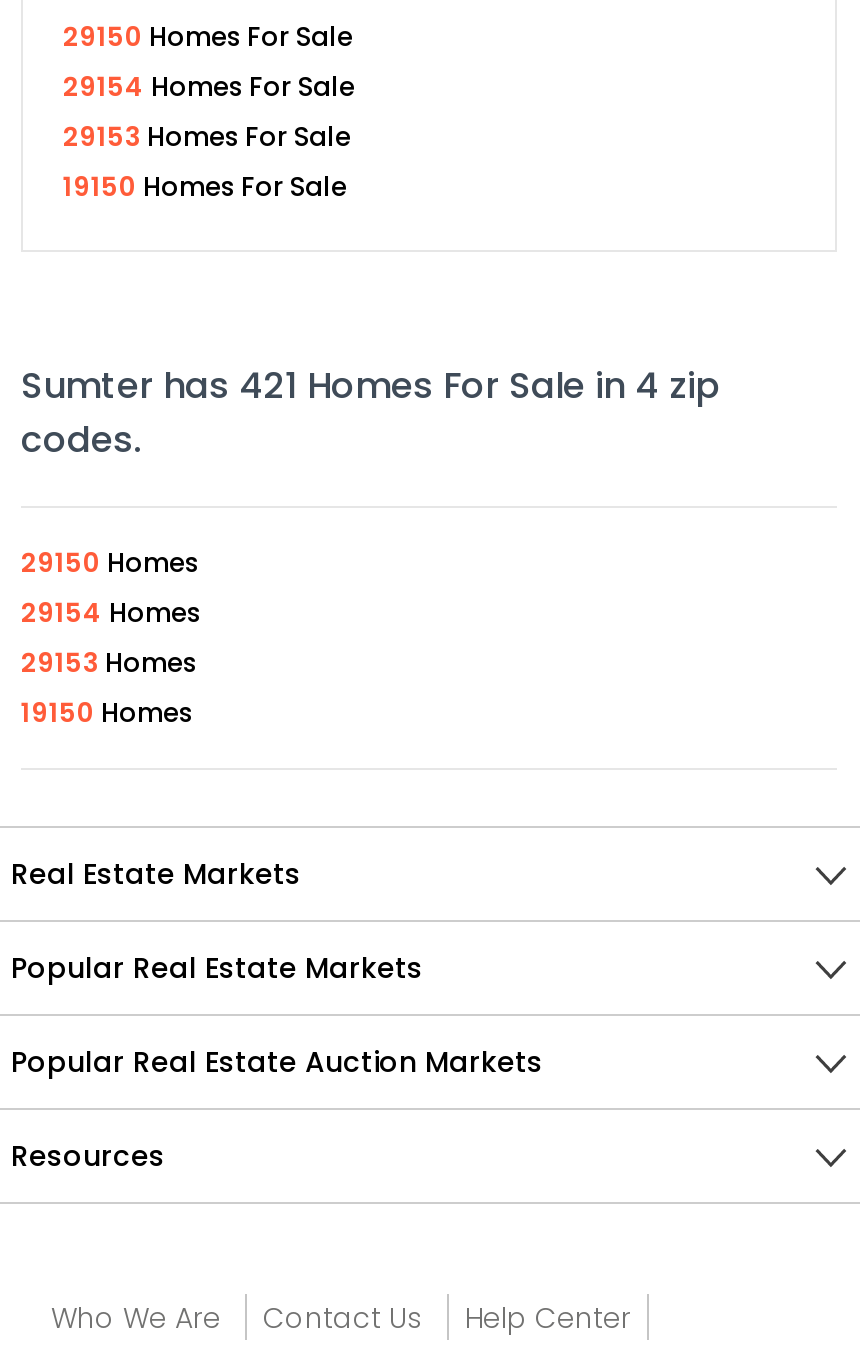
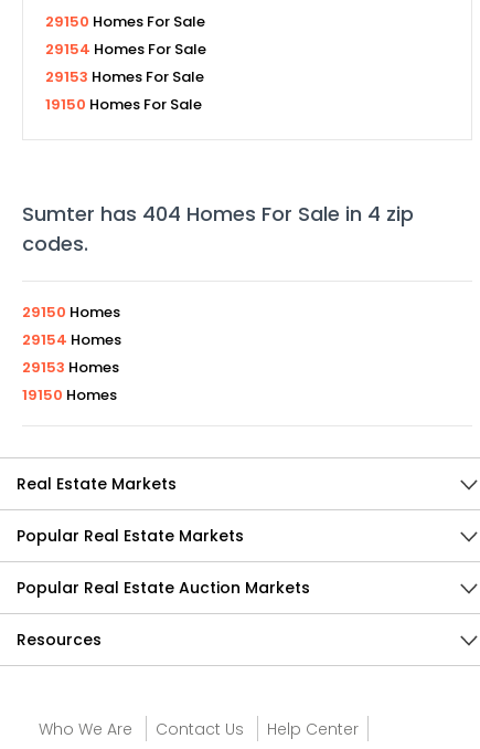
- Sumter has 421 Homes For Sale in 4 zip
+ Sumter has 404 Homes For Sale in 4 zip
